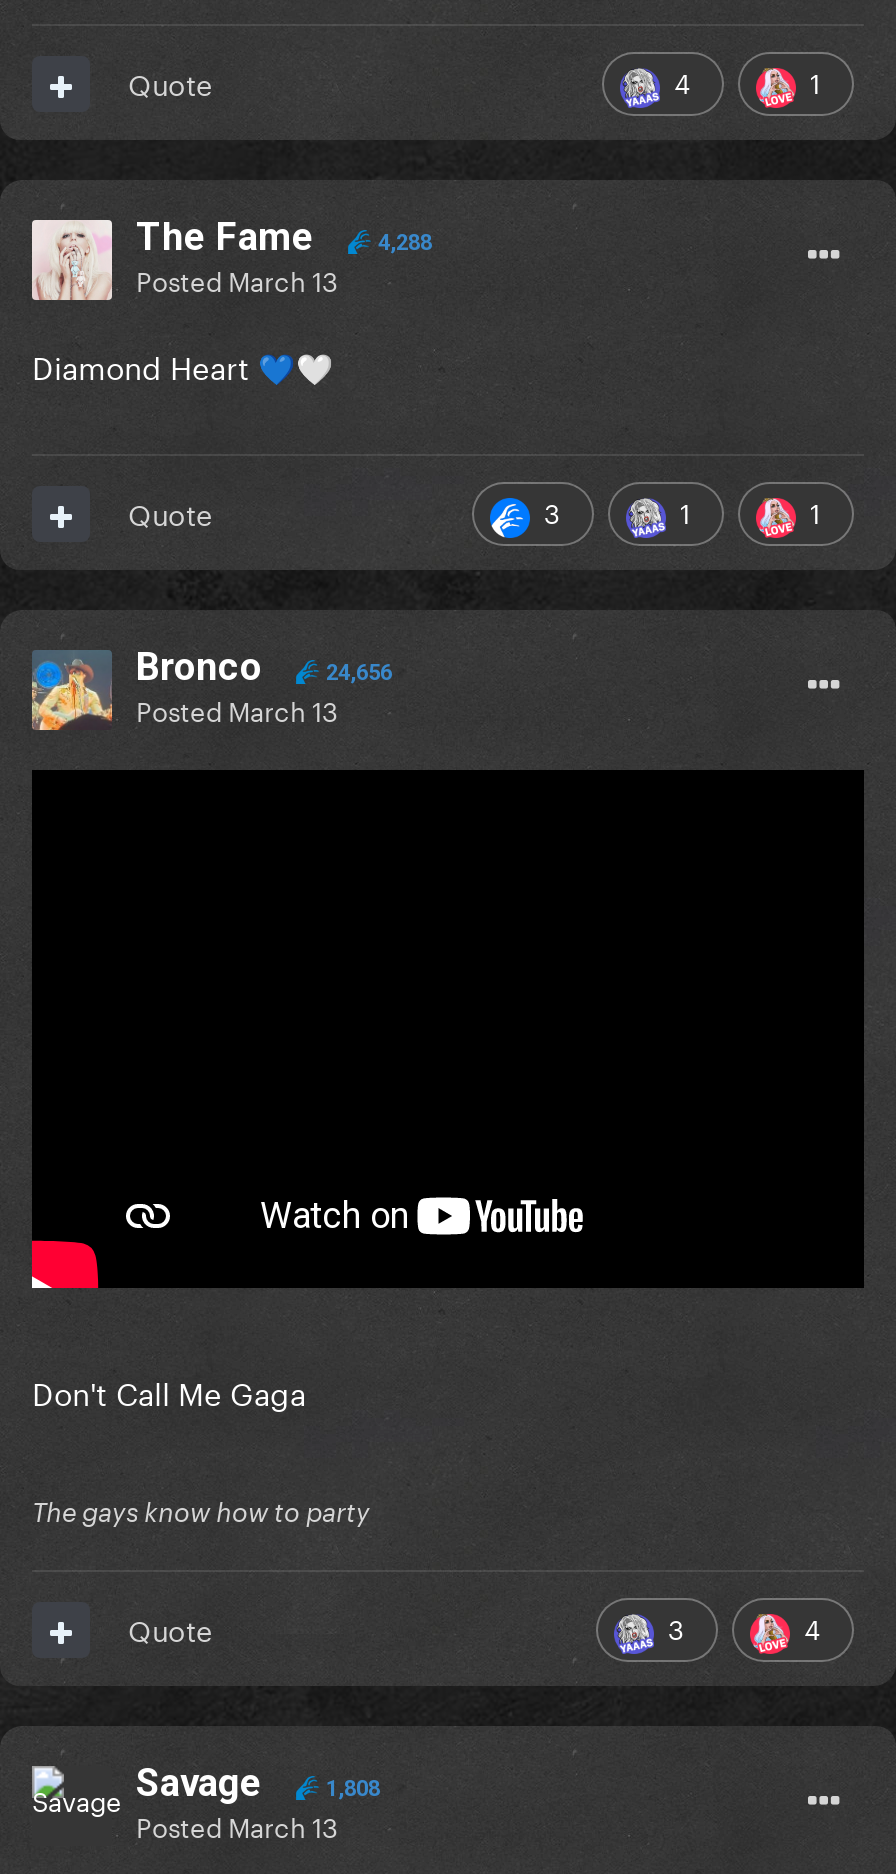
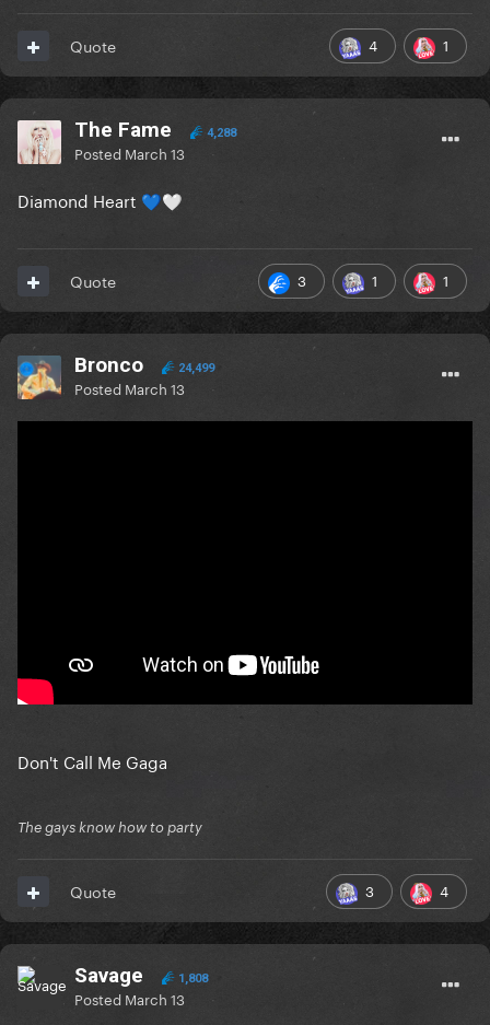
- 24,656
+ 24,499
